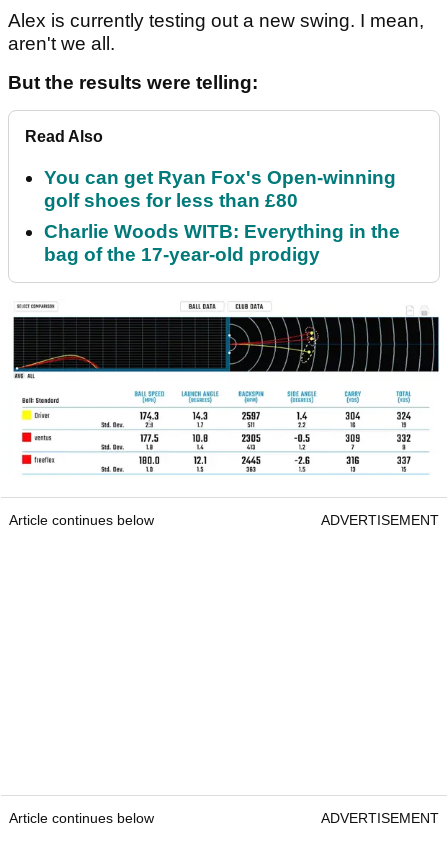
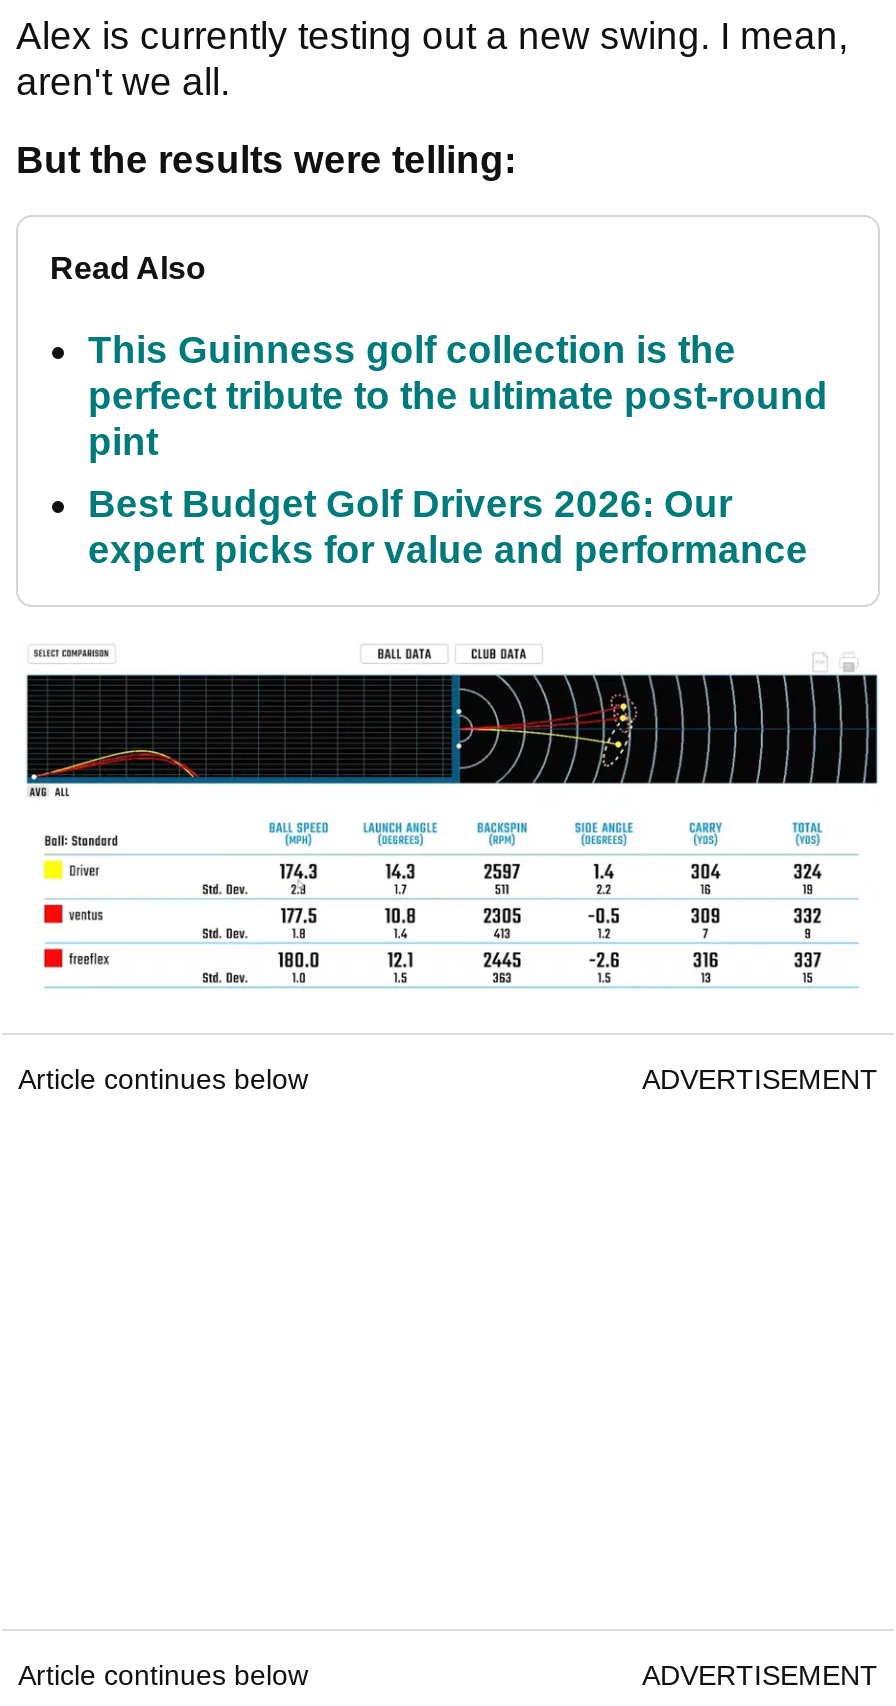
- You can get Ryan Fox's Open-winning
- golf shoes for less than £80
+ This Guinness golf collection is the
+ perfect tribute to the ultimate post-round
+ pint

- Charlie Woods WITB: Everything in the
- bag of the 17-year-old prodigy
+ Best Budget Golf Drivers 2026: Our
+ expert picks for value and performance
